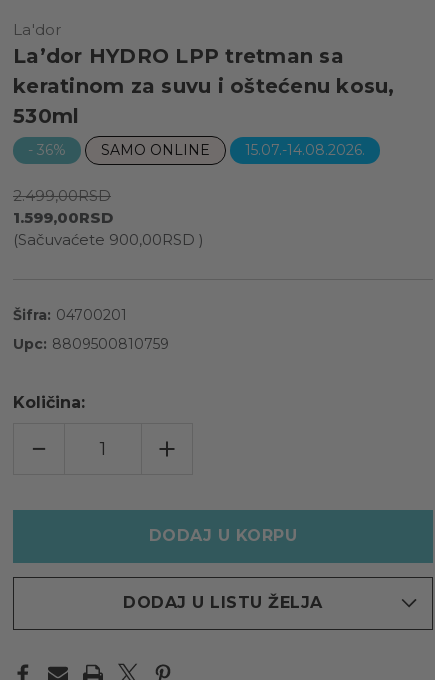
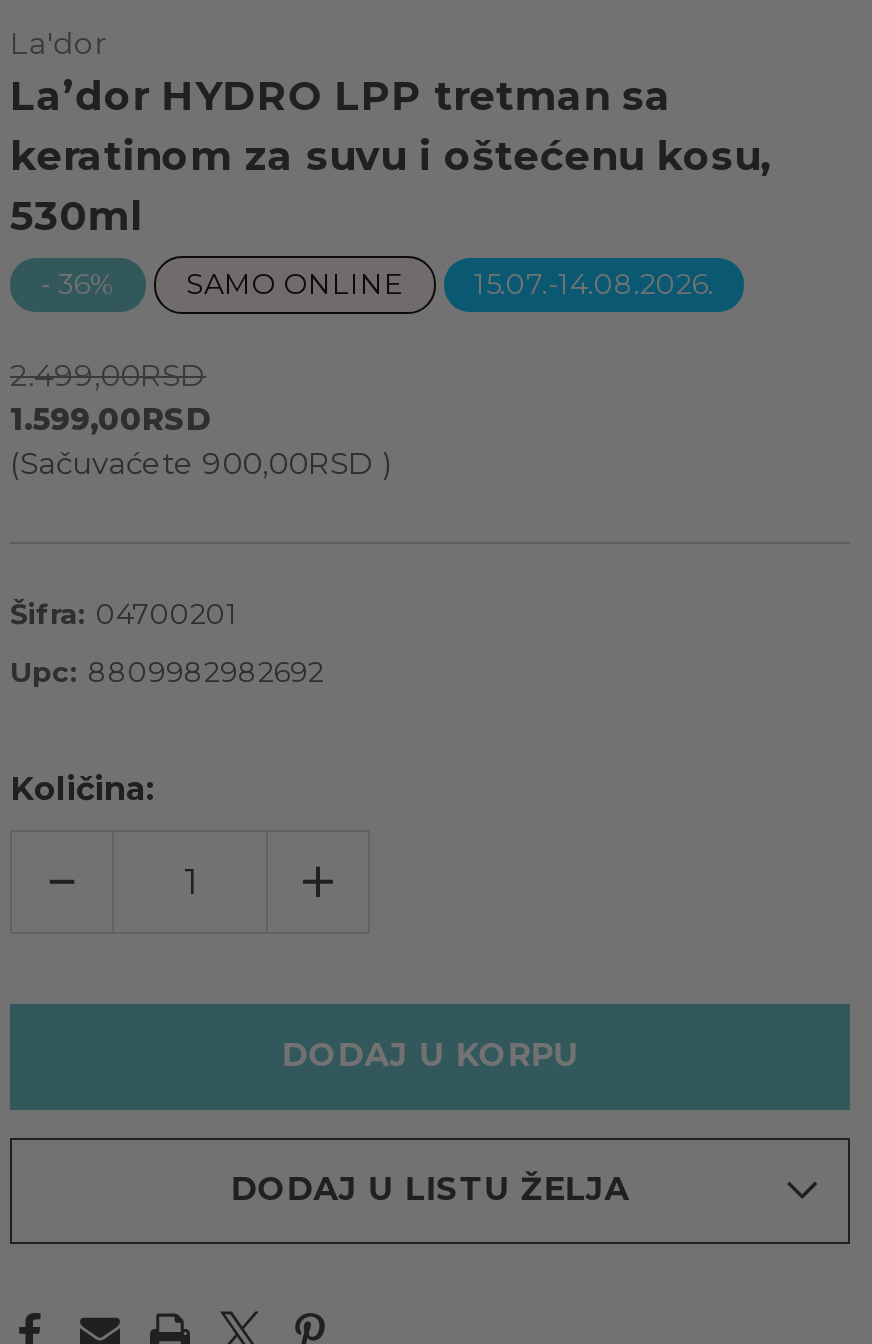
- Upc: 8809500810759
+ Upc: 8809982982692
